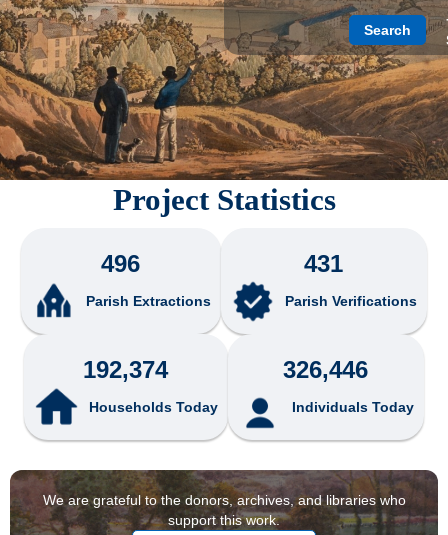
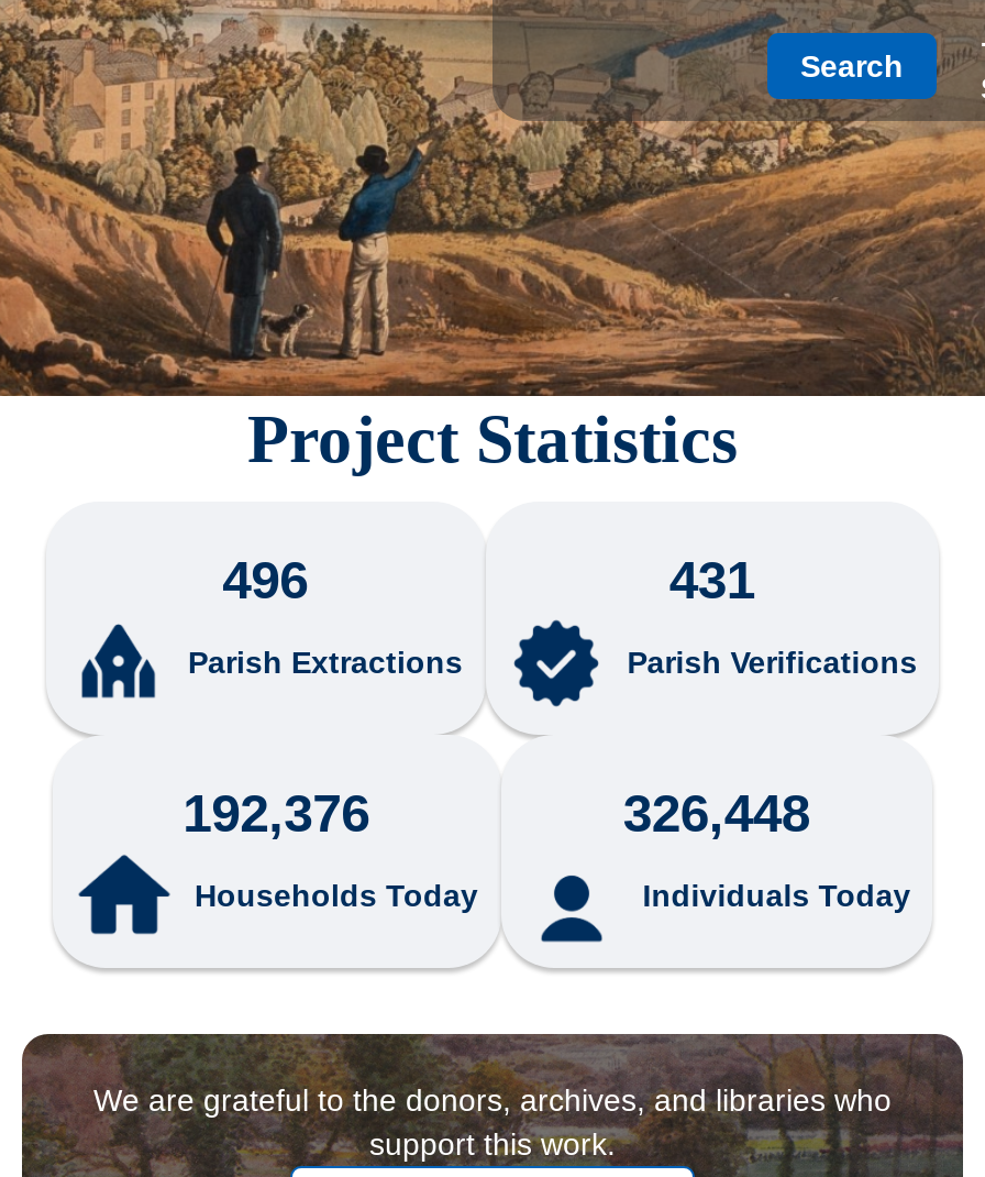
- 192,374
+ 192,376

- 326,446
+ 326,448
